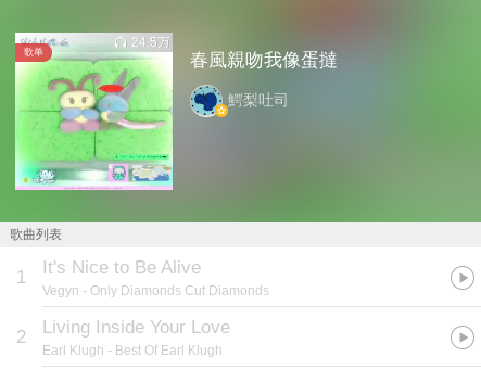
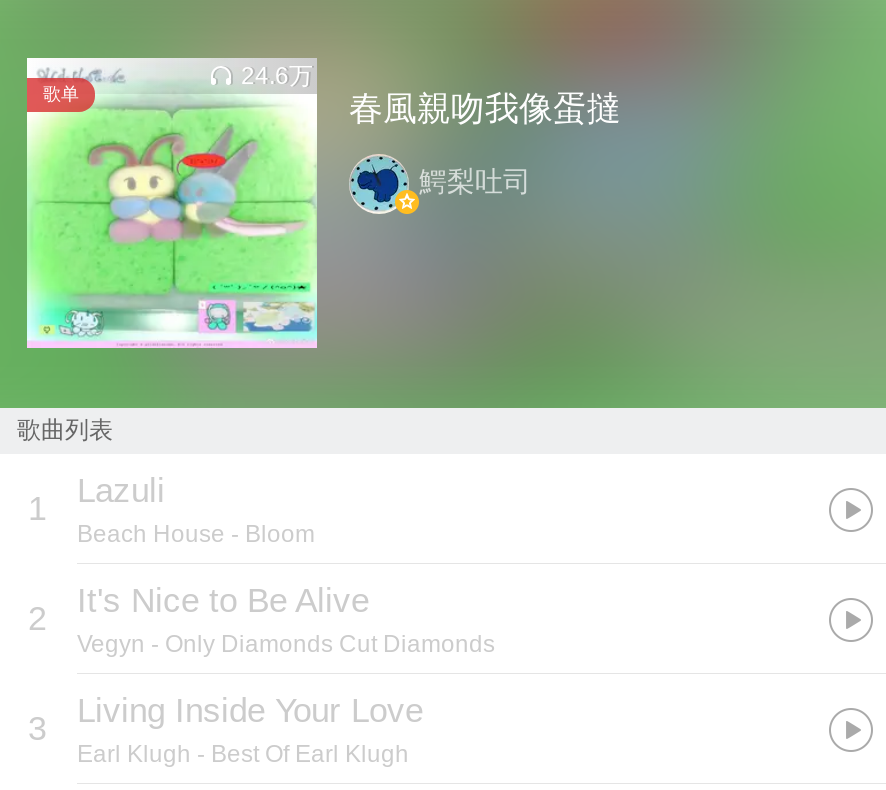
- 24.5万
+ 24.6万

+ Lazuli
+ Beach House - Bloom
+ 2

- 2 Living Inside Your Love
+ 3 Living Inside Your Love
